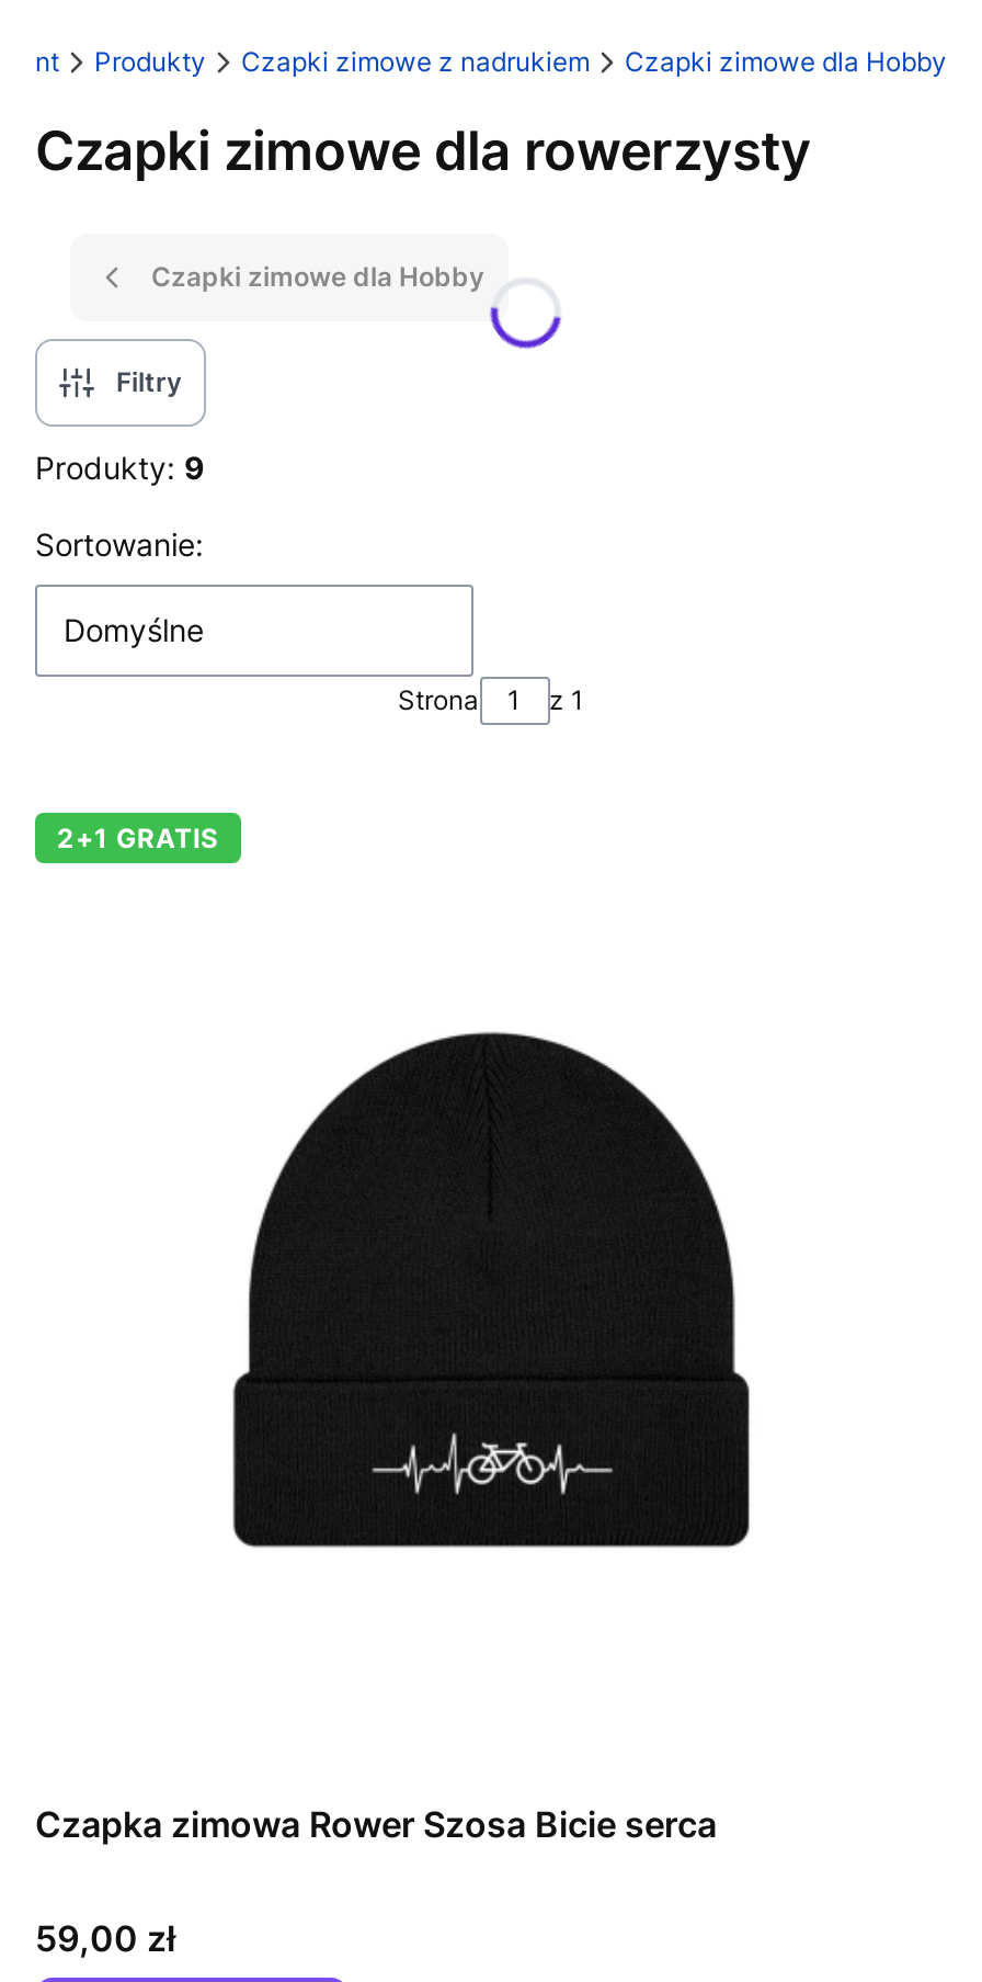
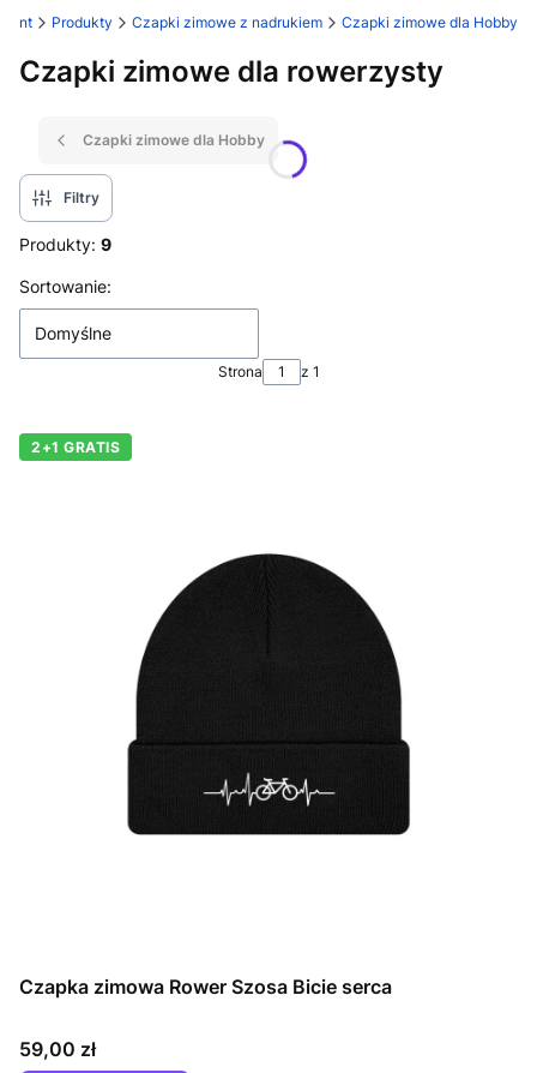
- [image]
+ [image]
